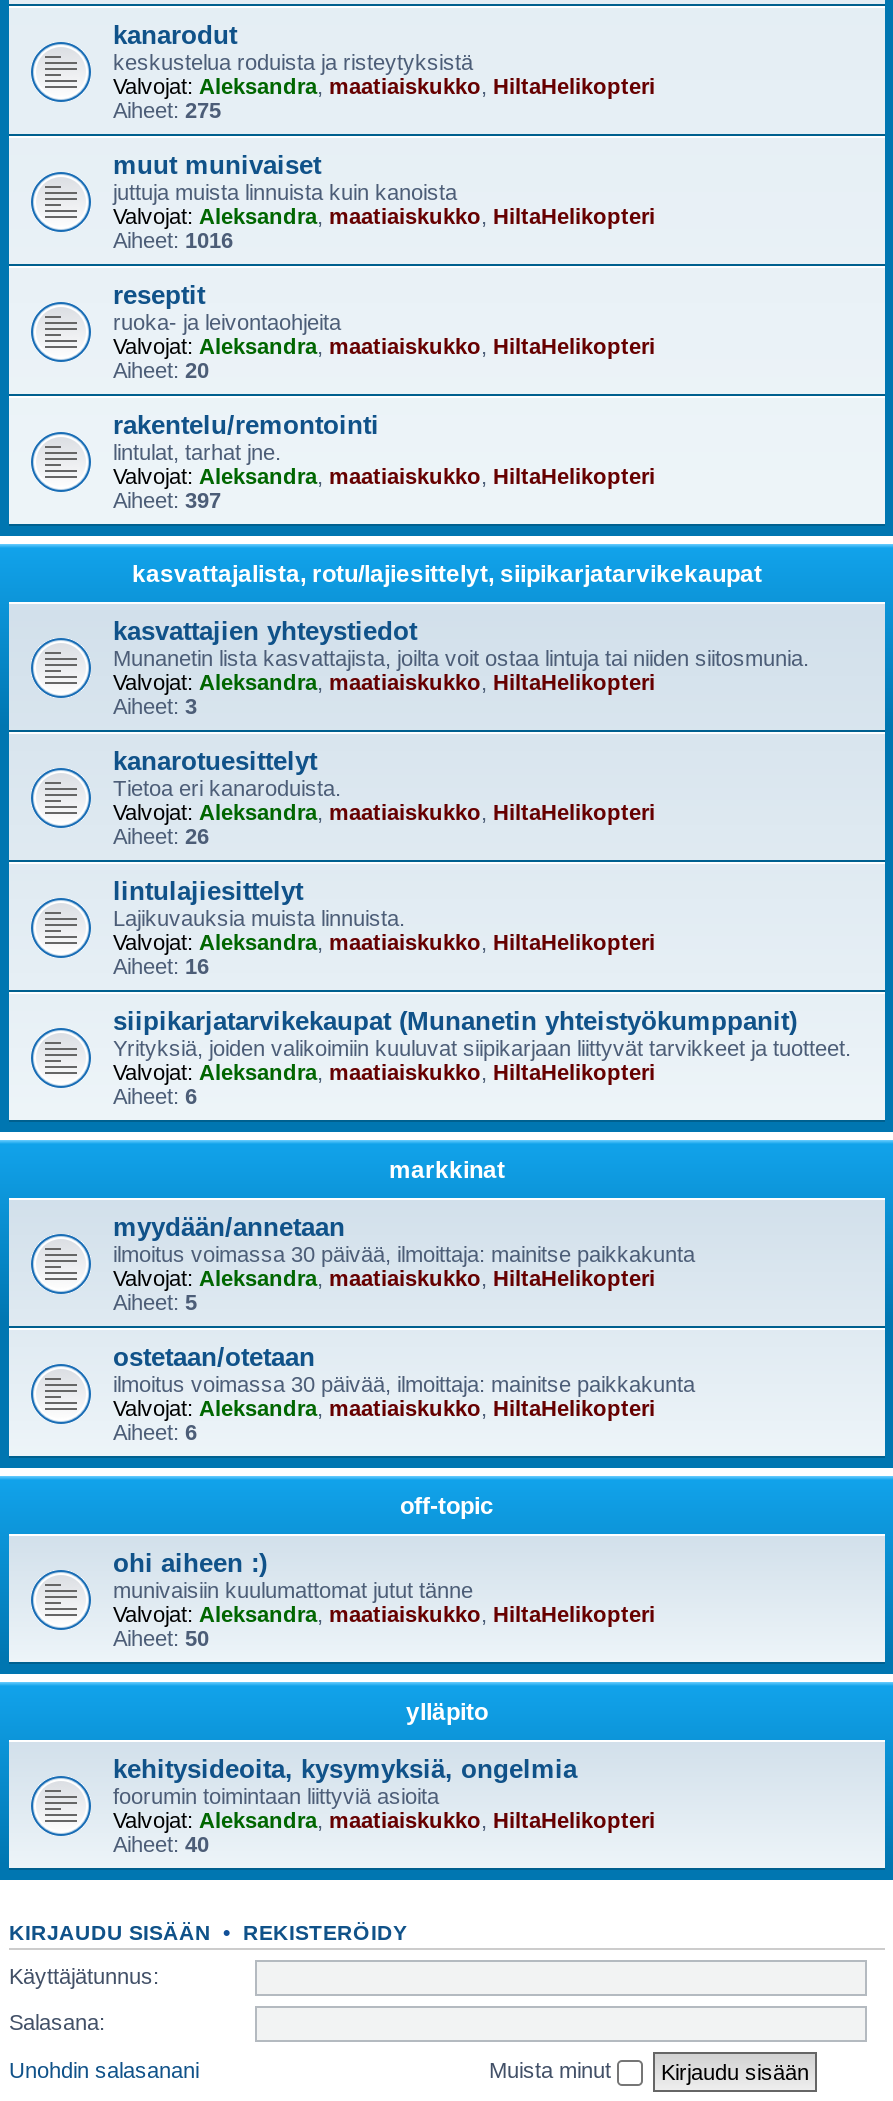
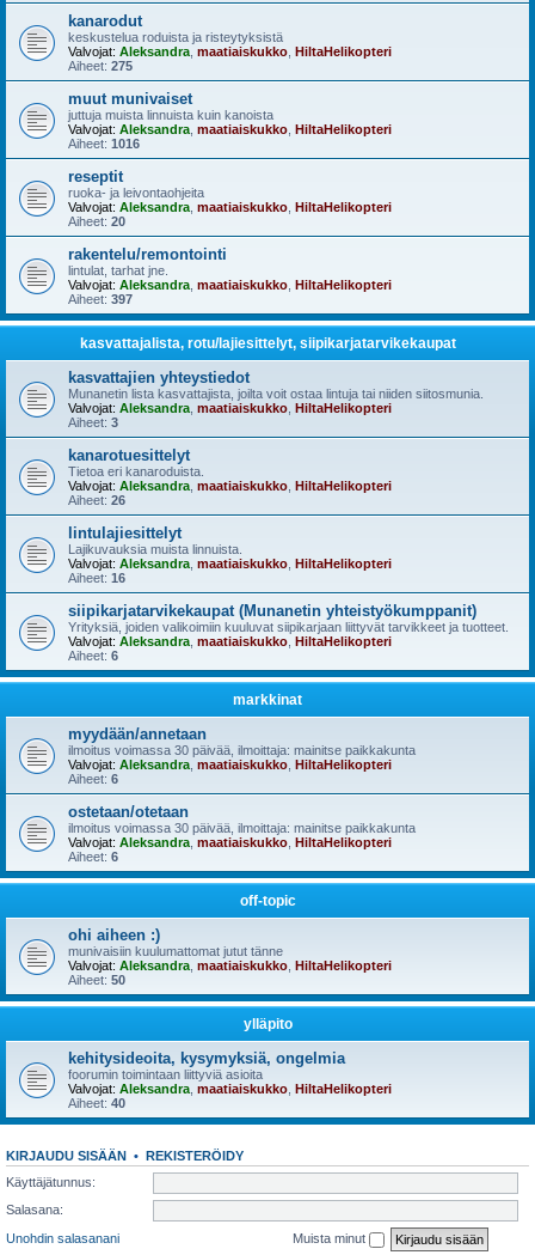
- Aiheet: 5
+ Aiheet: 6
